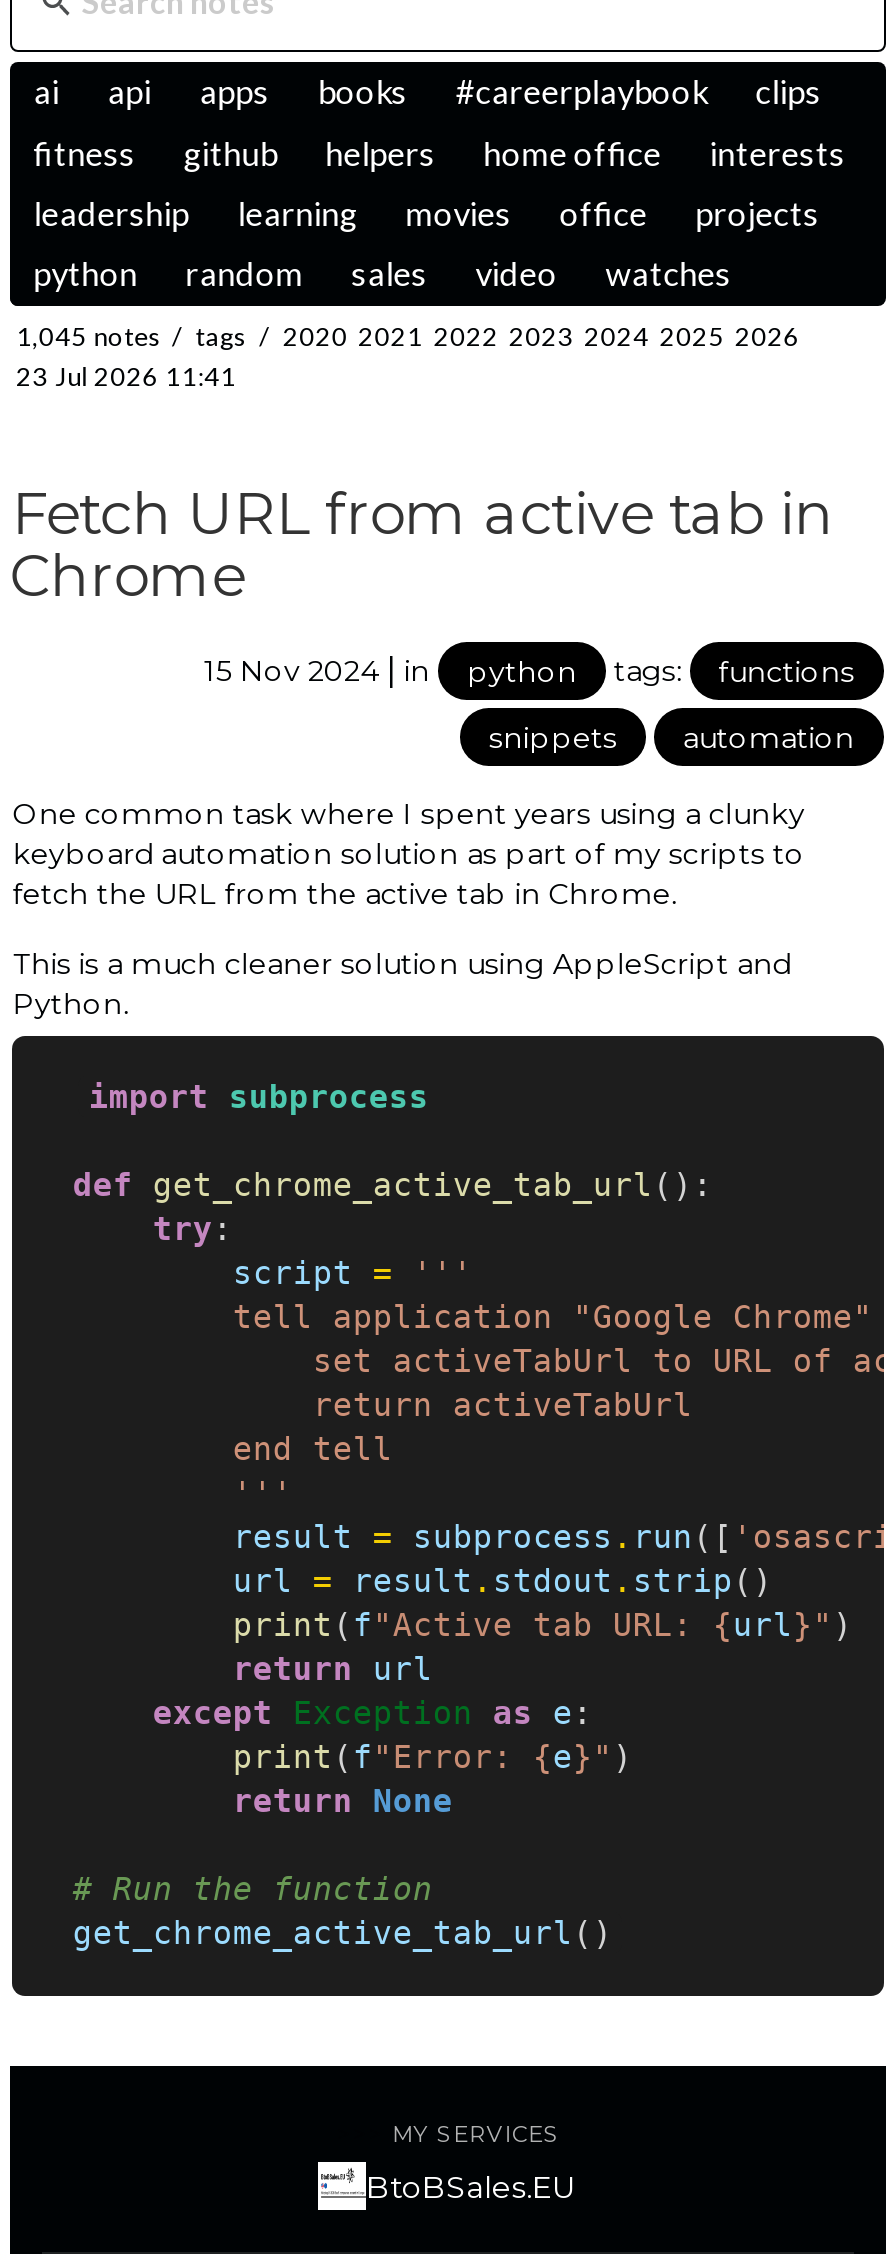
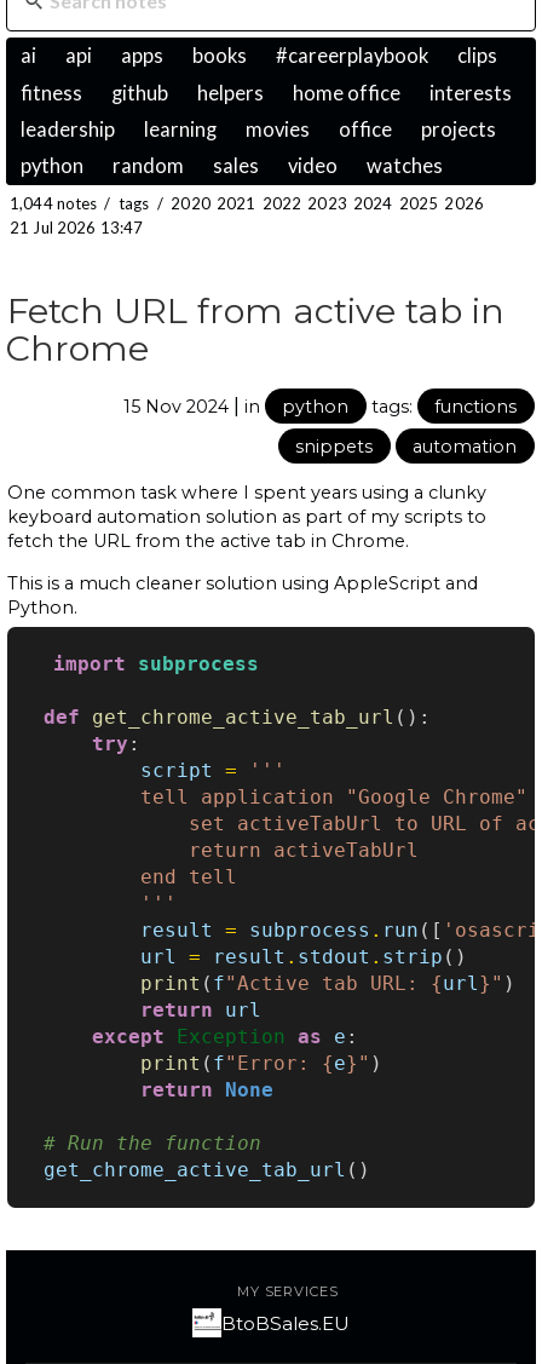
- 1,045 notes / tags / 2020 2021 2022 2023 2024 2025 2026
+ 1,044 notes / tags / 2020 2021 2022 2023 2024 2025 2026

- 23 Jul 2026 11:41
+ 21 Jul 2026 13:47
